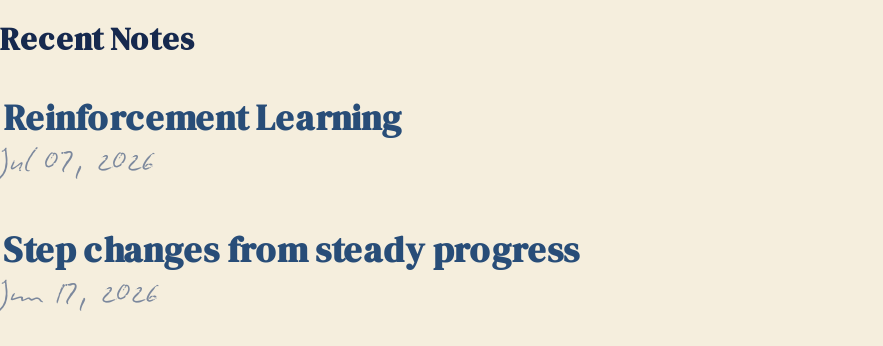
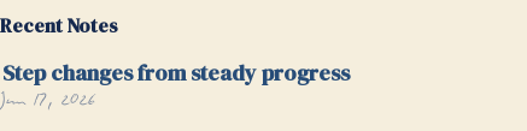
- Reinforcement Learning
- Jul 07, 2026
